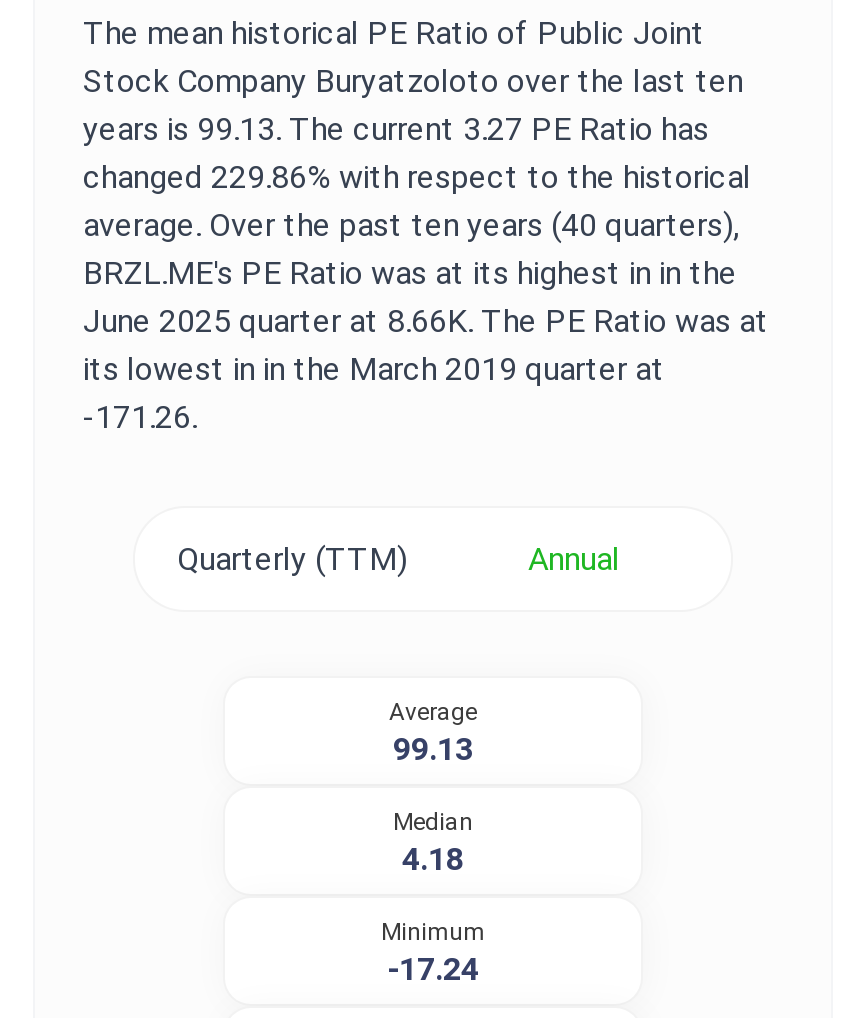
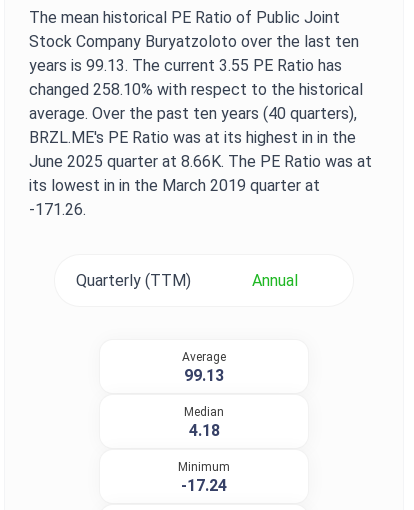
- years is 99.13. The current 3.27 PE Ratio has
+ years is 99.13. The current 3.55 PE Ratio has

- changed 229.86% with respect to the historical
+ changed 258.10% with respect to the historical
